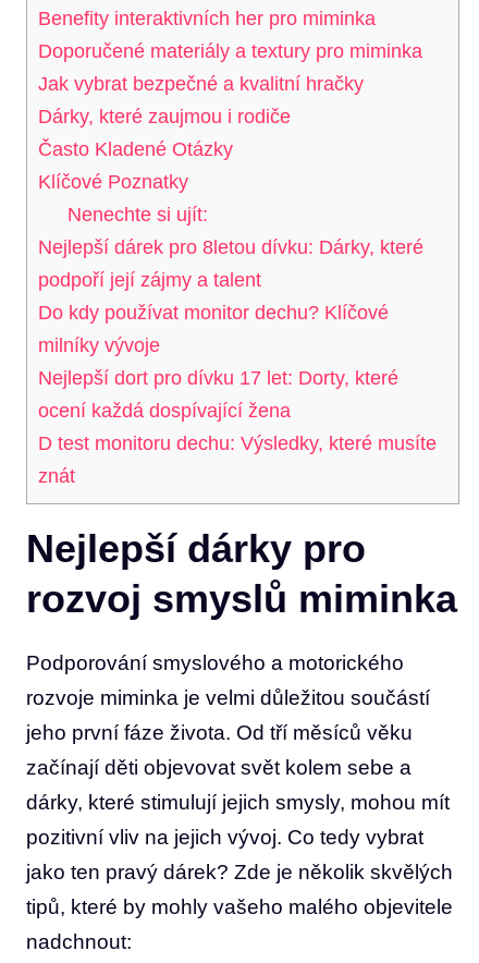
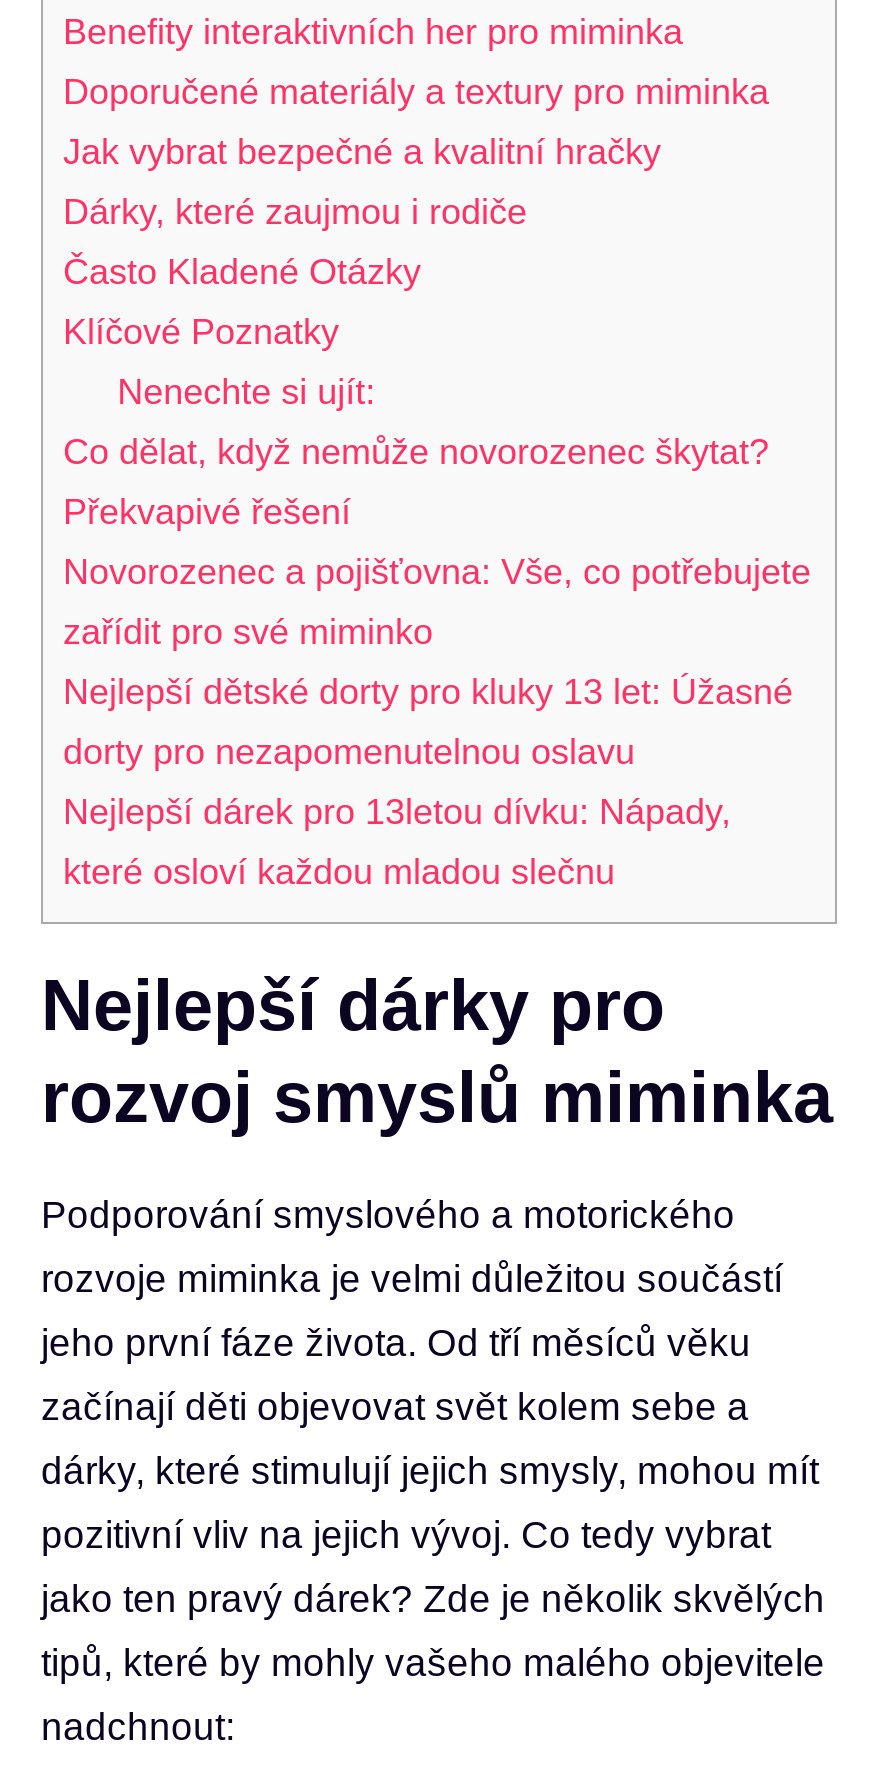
- Nejlepší dárek pro 8letou dívku: Dárky, které
+ Co dělat, když nemůže novorozenec škytat?

- podpoří její zájmy a talent
+ Překvapivé řešení

- Do kdy používat monitor dechu? Klíčové
+ Novorozenec a pojišťovna: Vše, co potřebujete

- milníky vývoje
+ zařídit pro své miminko

- Nejlepší dort pro dívku 17 let: Dorty, které
+ Nejlepší dětské dorty pro kluky 13 let: Úžasné

- ocení každá dospívající žena
+ dorty pro nezapomenutelnou oslavu

- D test monitoru dechu: Výsledky, které musíte
+ Nejlepší dárek pro 13letou dívku: Nápady,

- znát
+ které osloví každou mladou slečnu
